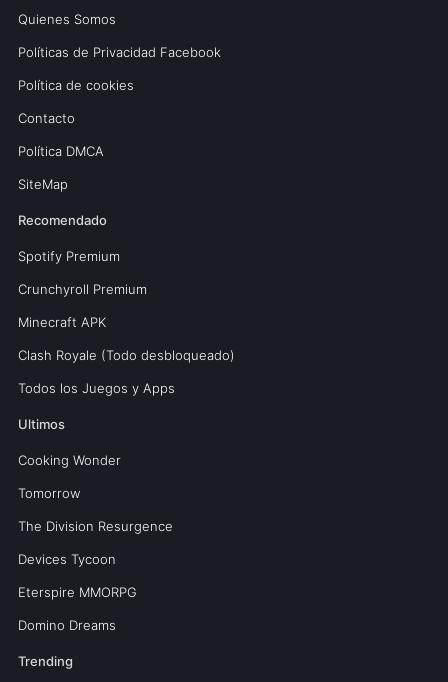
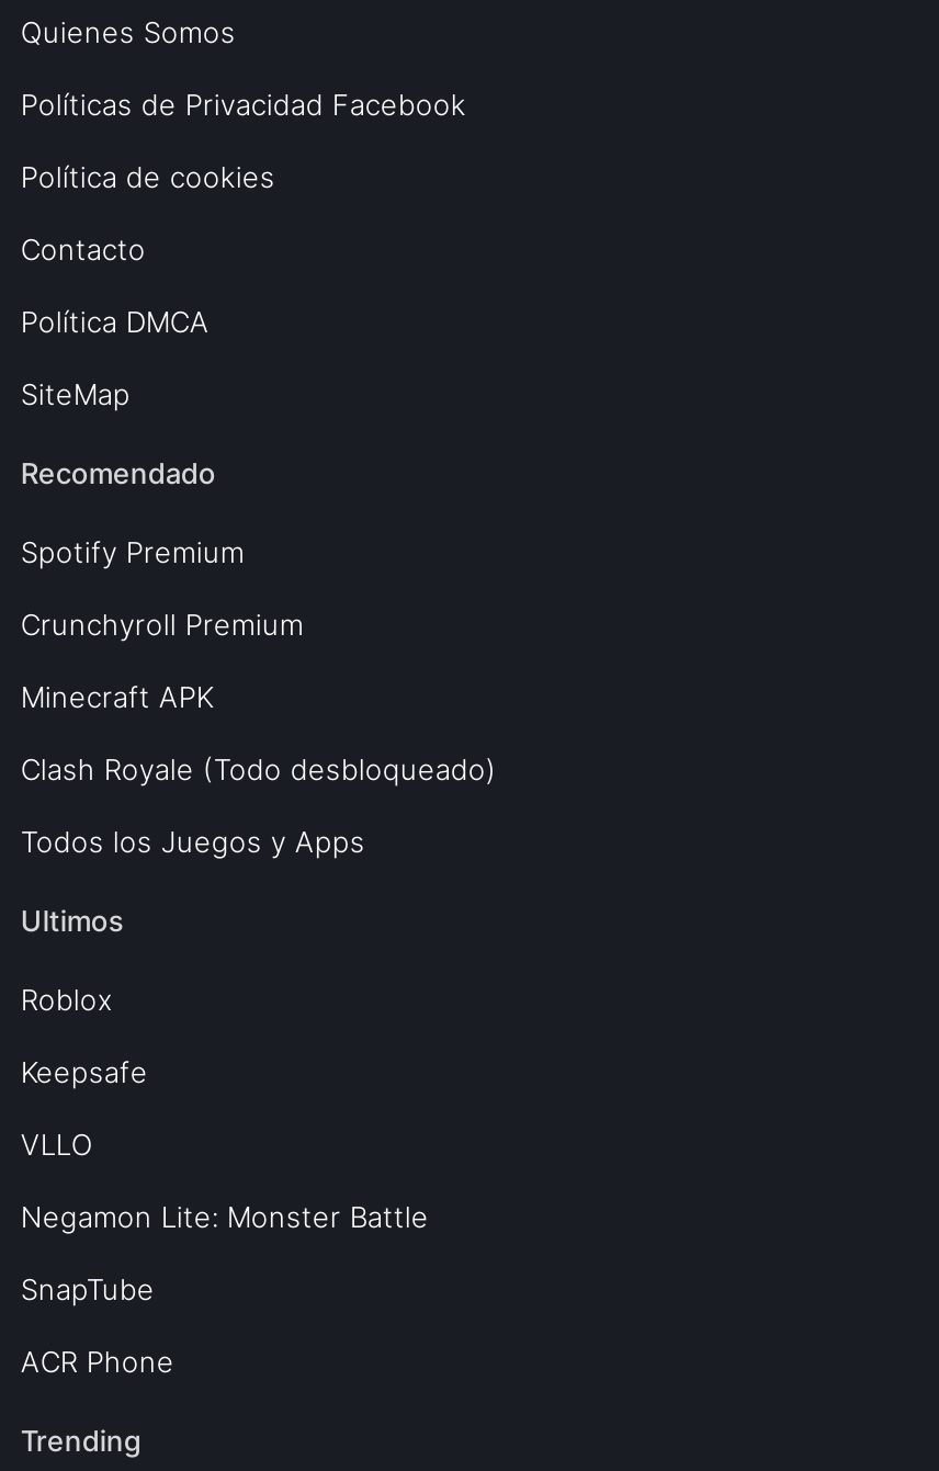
- Cooking Wonder
+ Roblox

- Tomorrow
+ Keepsafe

- The Division Resurgence
+ VLLO

- Devices Tycoon
+ Negamon Lite: Monster Battle

- Eterspire MMORPG
+ SnapTube

- Domino Dreams
+ ACR Phone
